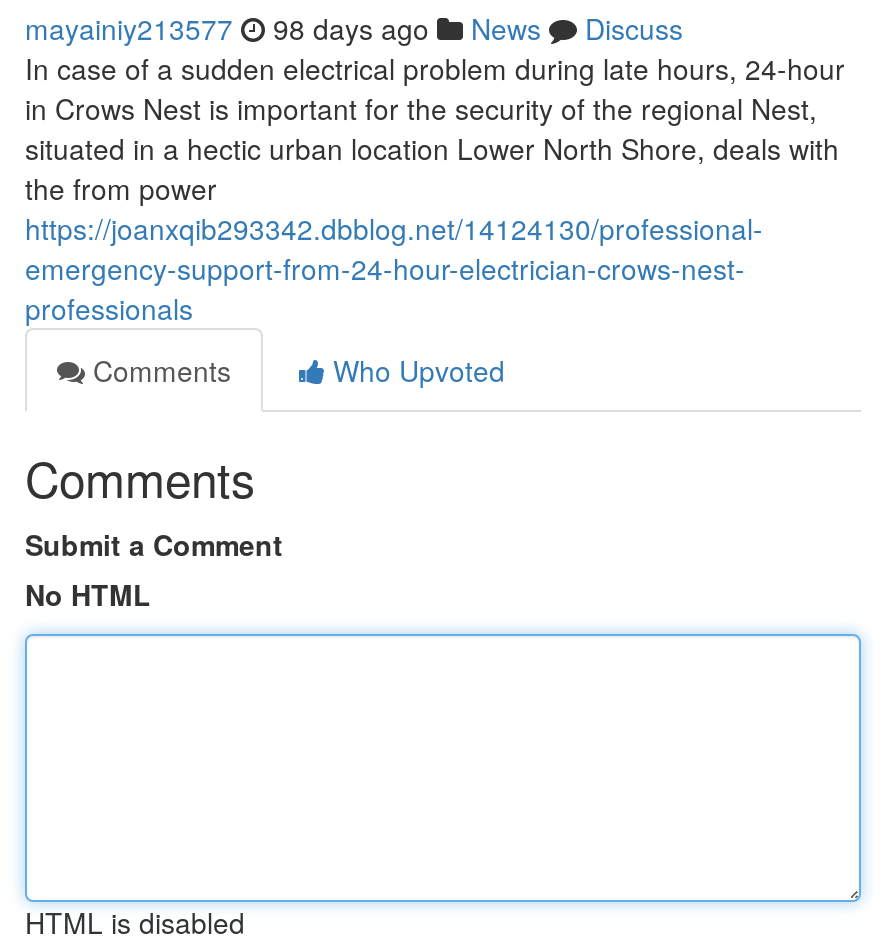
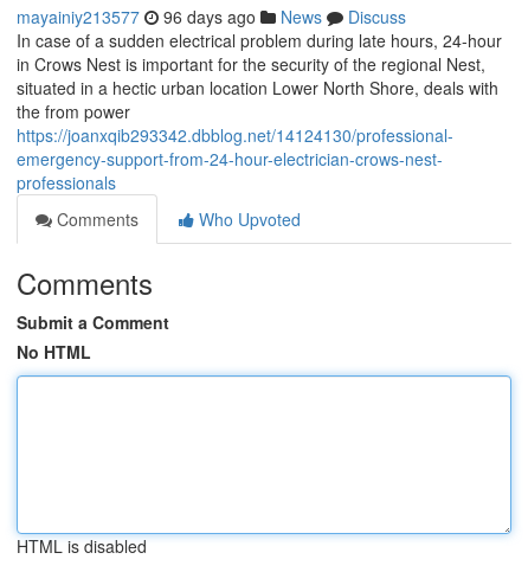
- mayainiy213577 98 days ago News Discuss
+ mayainiy213577 96 days ago News Discuss
